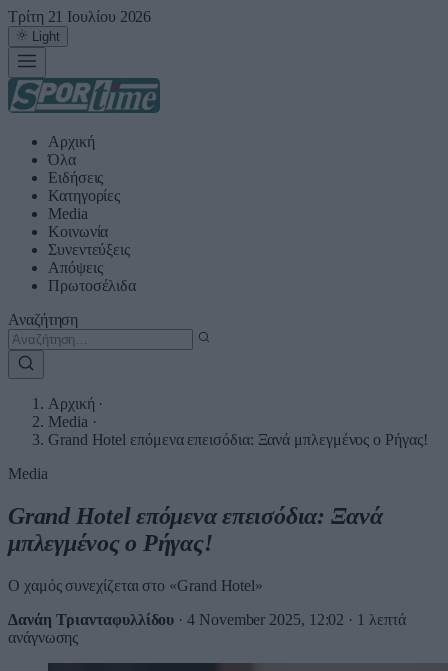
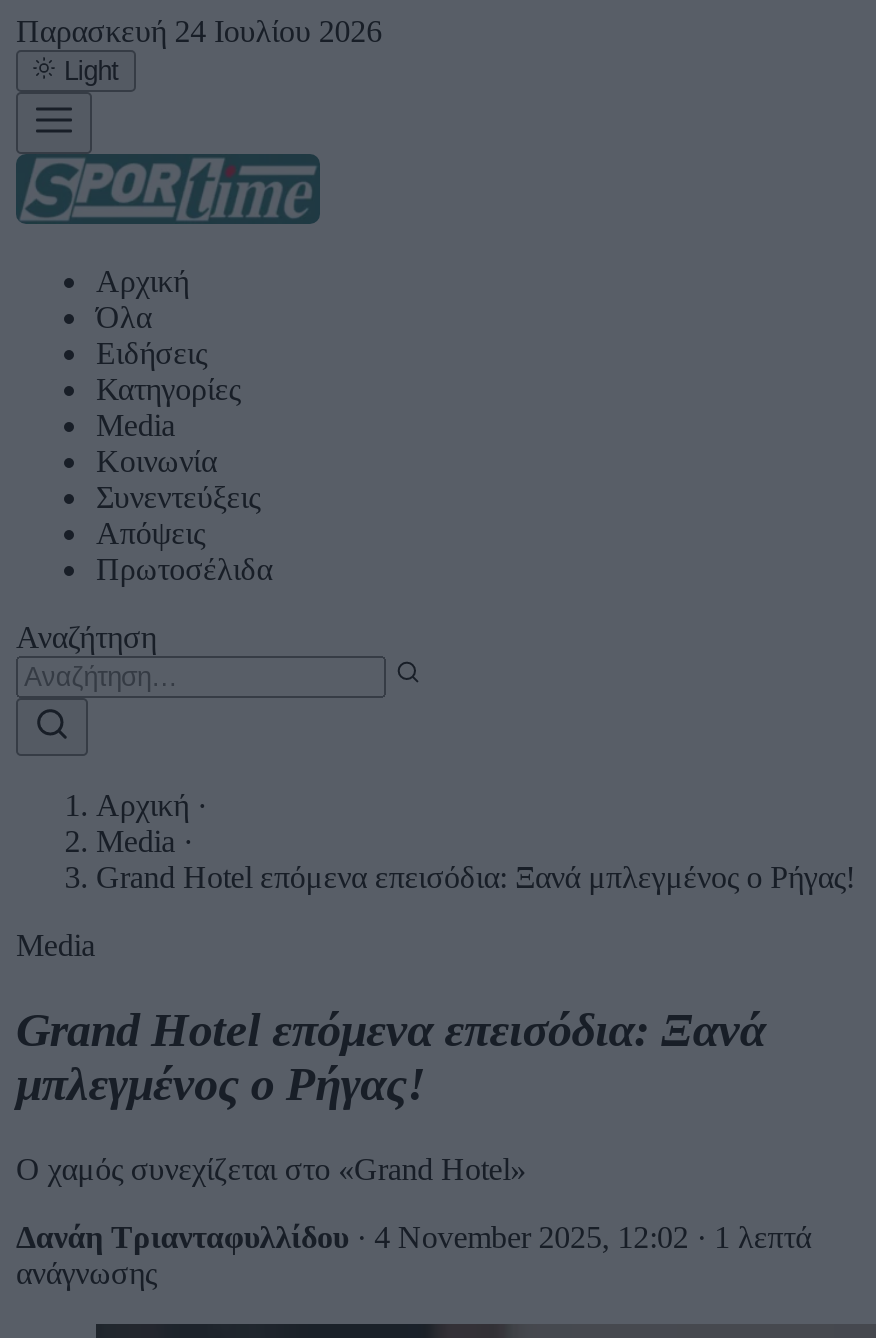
- Τρίτη 21 Ιουλίου 2026
+ Παρασκευή 24 Ιουλίου 2026
